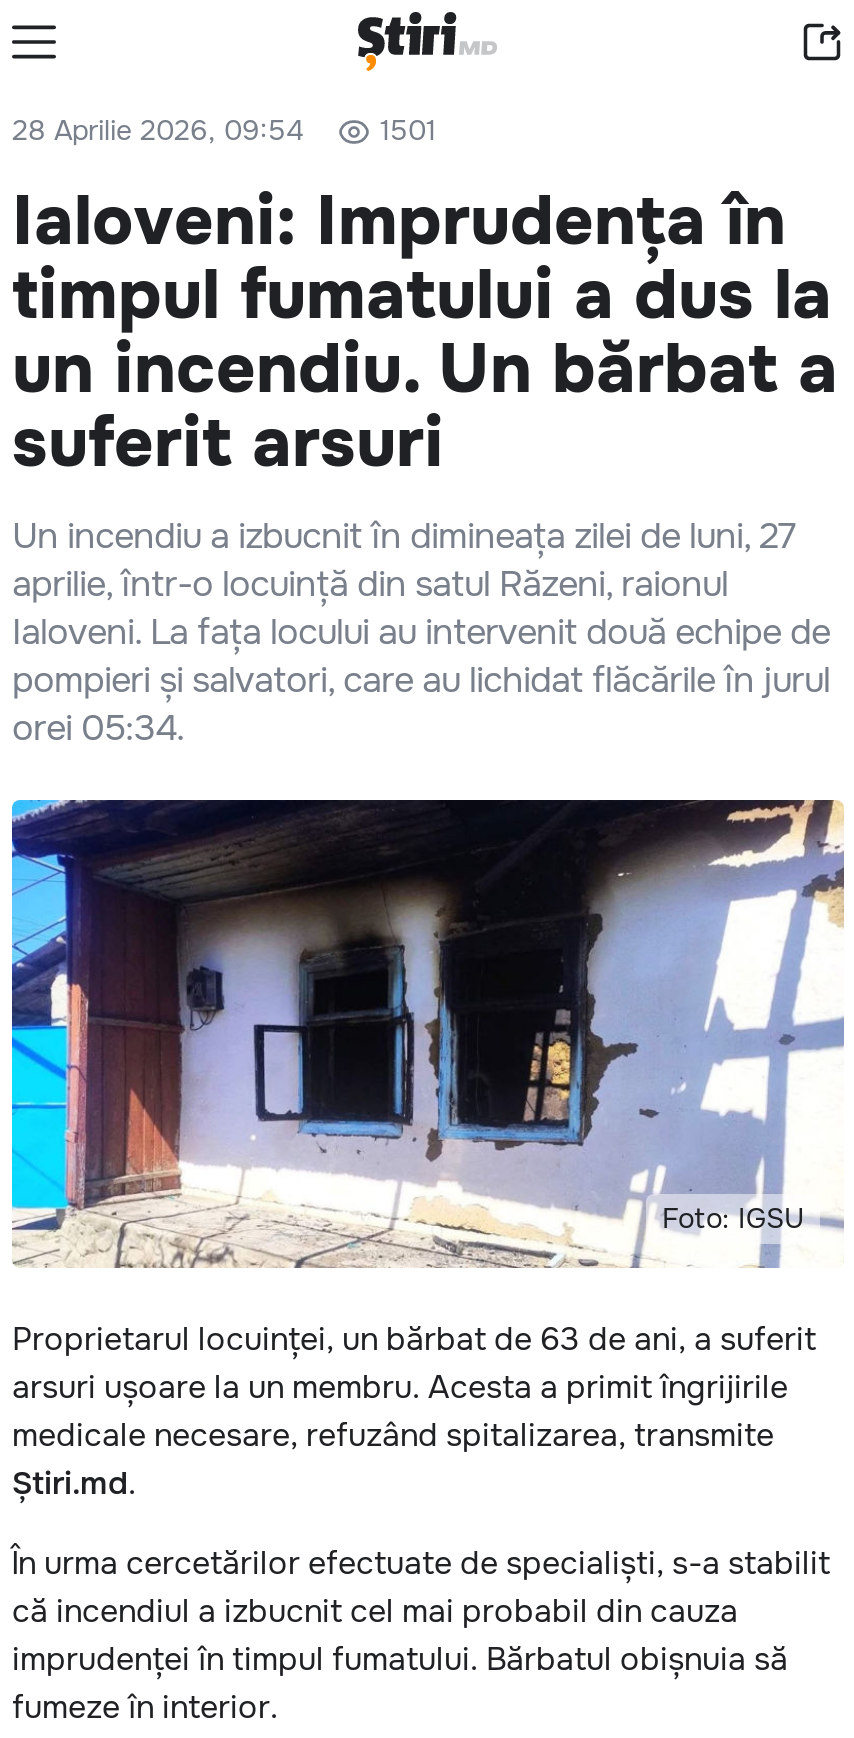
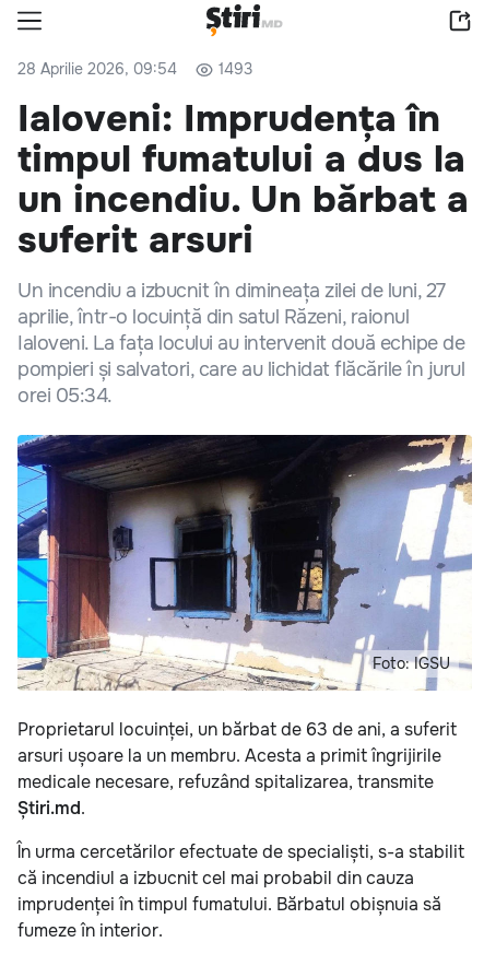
- 1501
+ 1493
